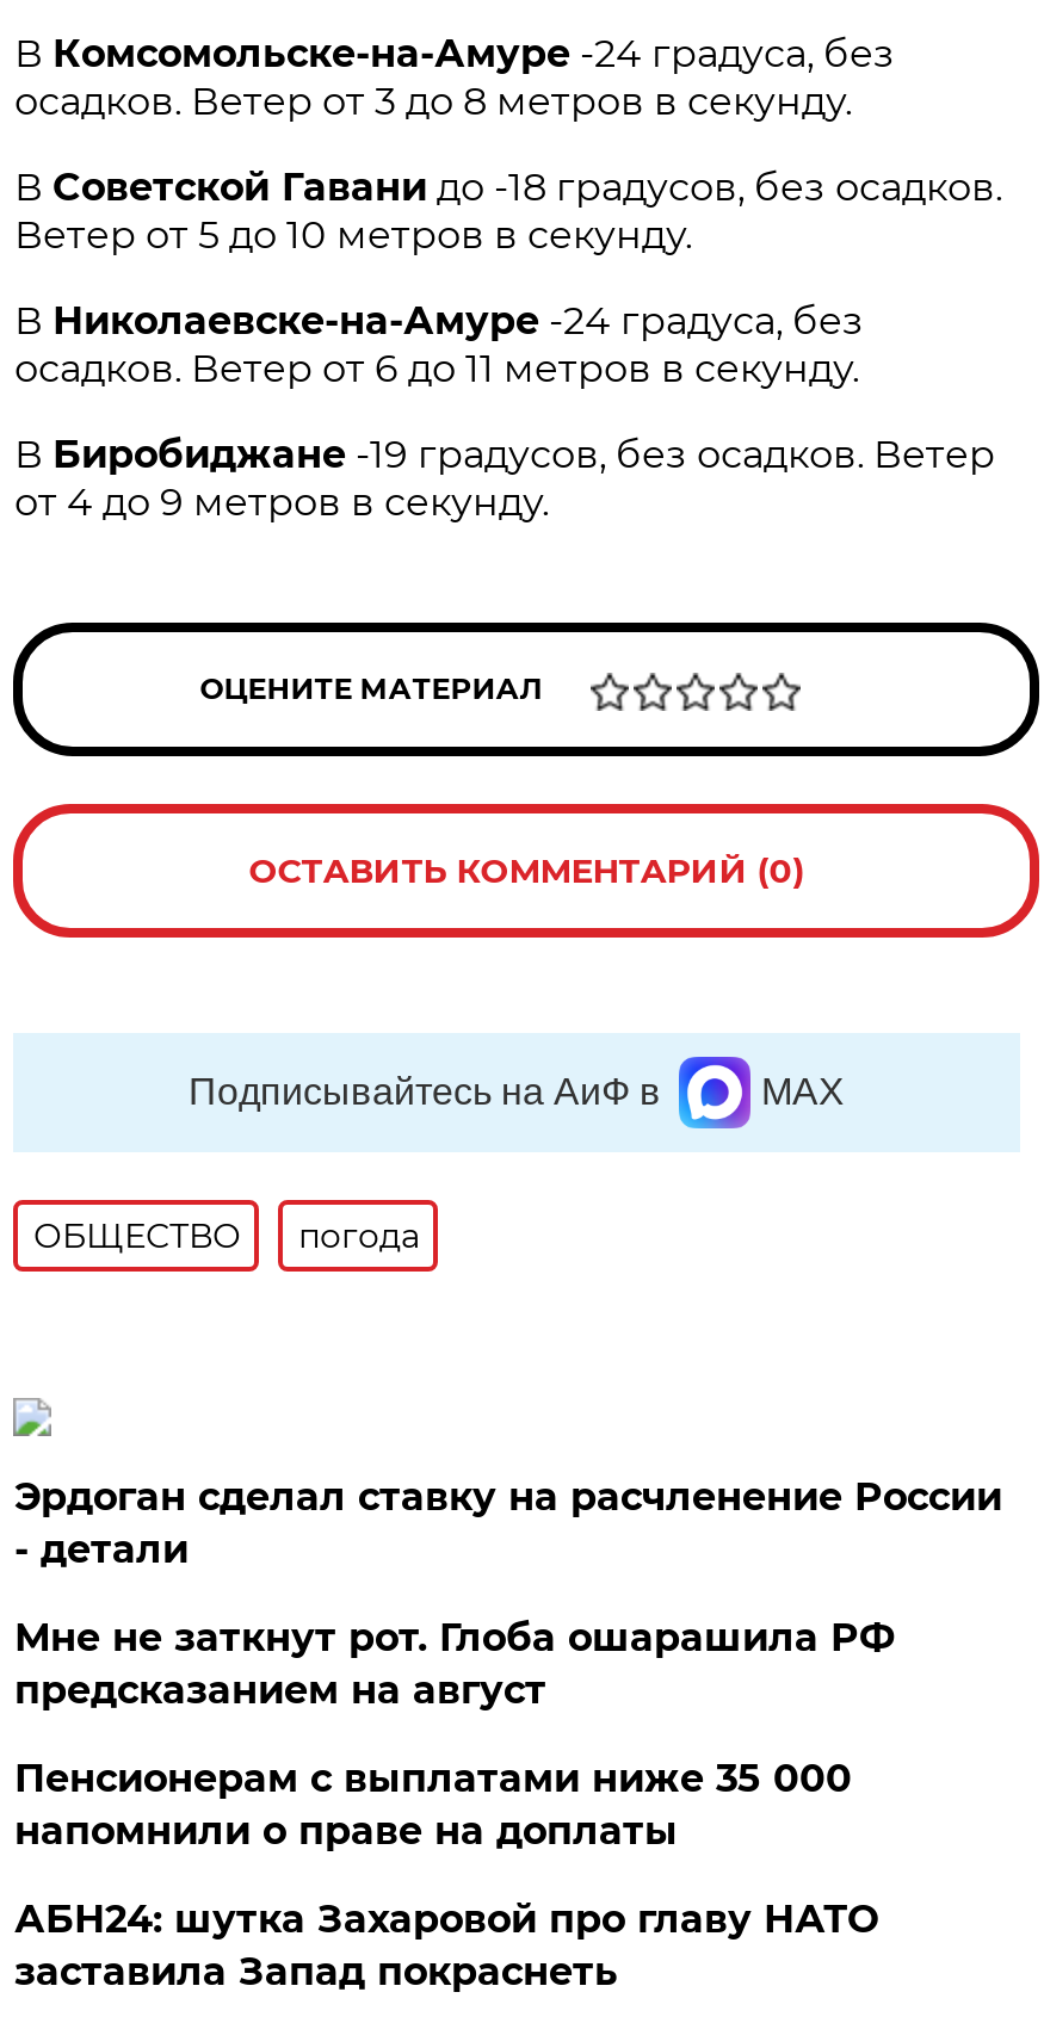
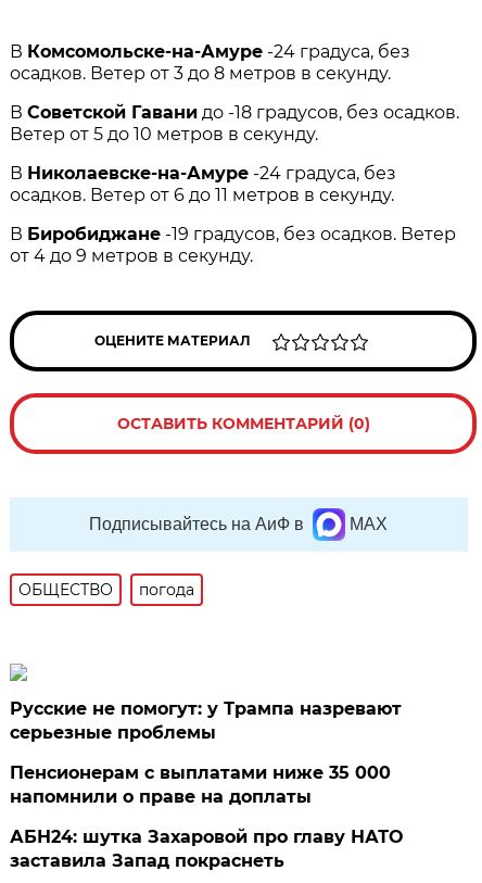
- Эрдоган сделал ставку на расчленение России
- - детали
- Мне не заткнут рот. Глоба ошарашила РФ
- предсказанием на август
+ Русские не помогут: у Трампа назревают
+ серьезные проблемы
